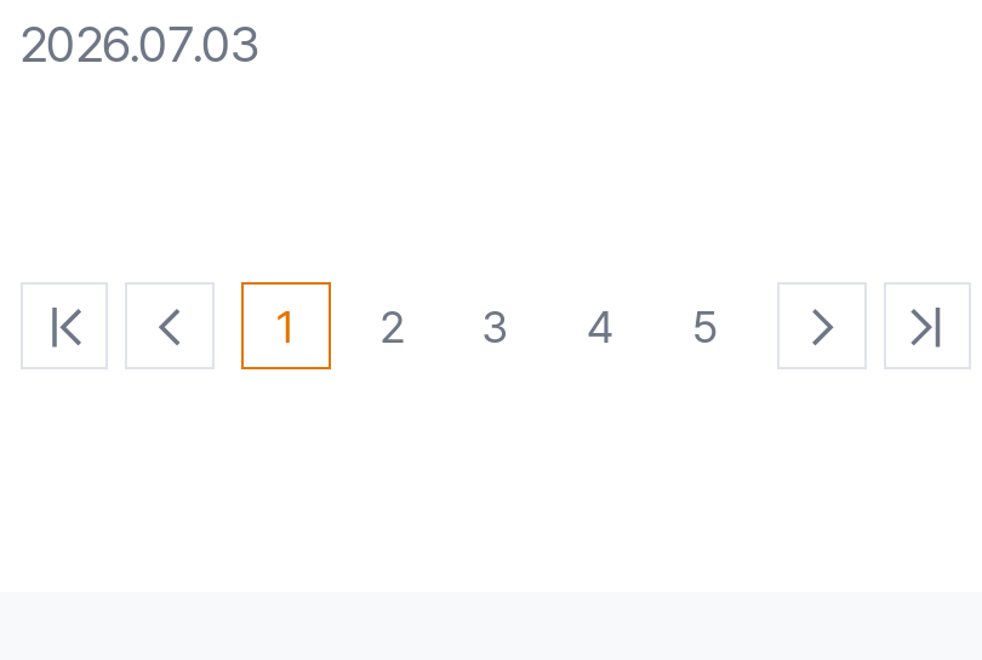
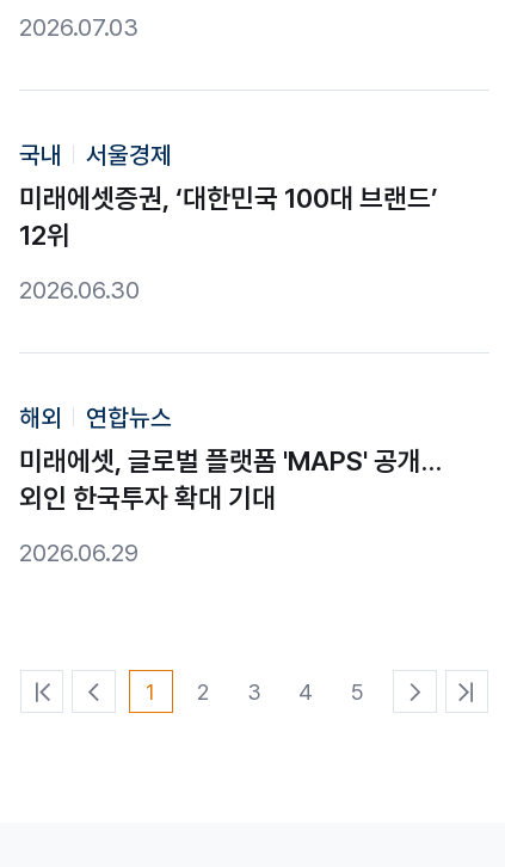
+ 국내
+ 서울경제
+ 미래에셋증권, ‘대한민국 100대 브랜드’
+ 12위
+ 2026.06.30

+ 해외
+ 연합뉴스
+ 미래에셋, 글로벌 플랫폼 'MAPS' 공개…
+ 외인 한국투자 확대 기대
+ 2026.06.29
